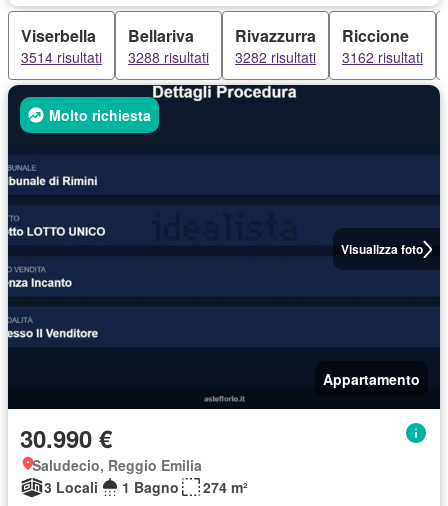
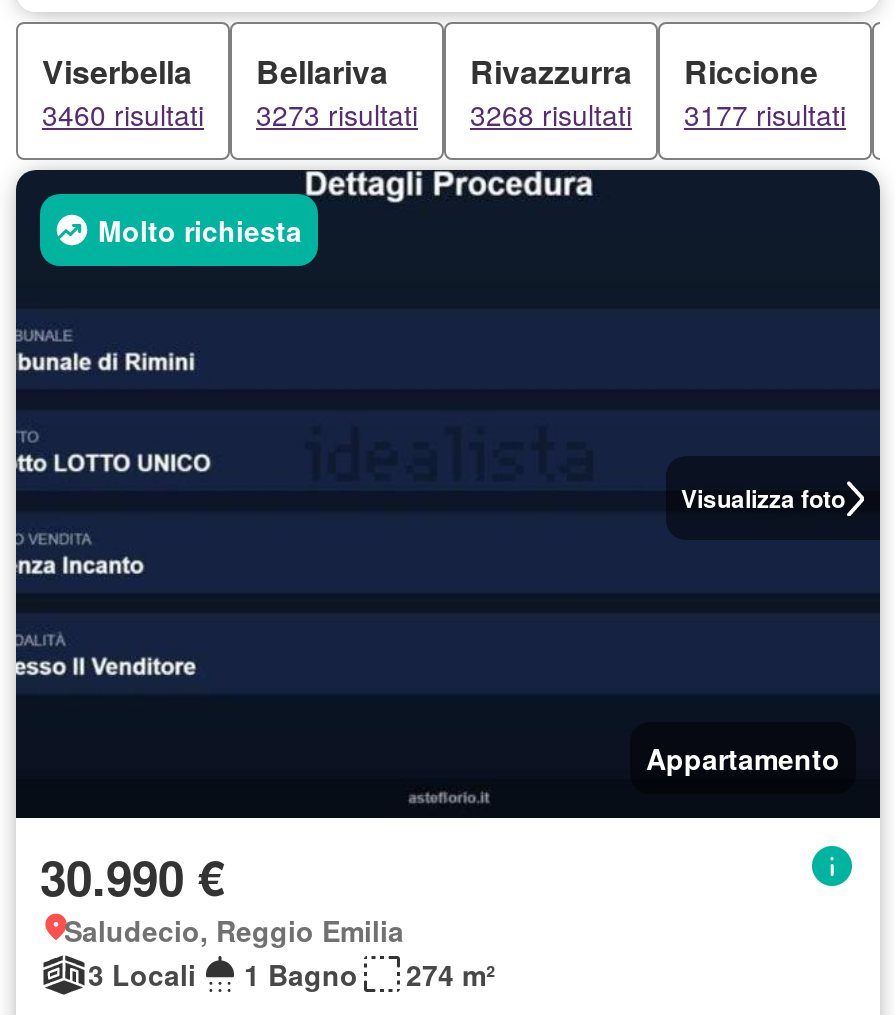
- 3514 risultati
+ 3460 risultati

- 3288 risultati
+ 3273 risultati

- 3282 risultati
+ 3268 risultati

- 3162 risultati
+ 3177 risultati
